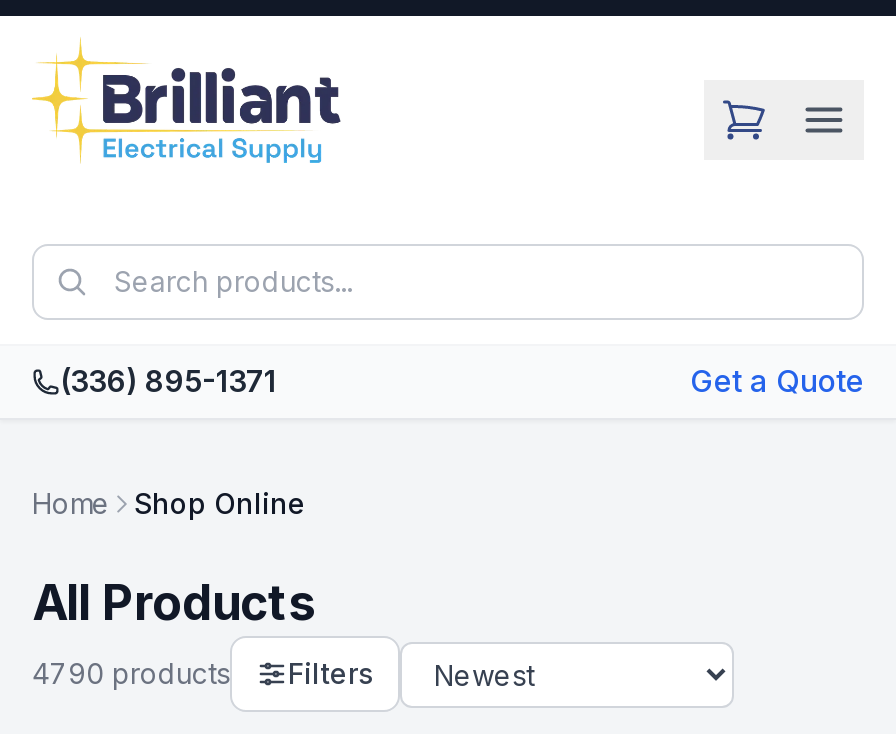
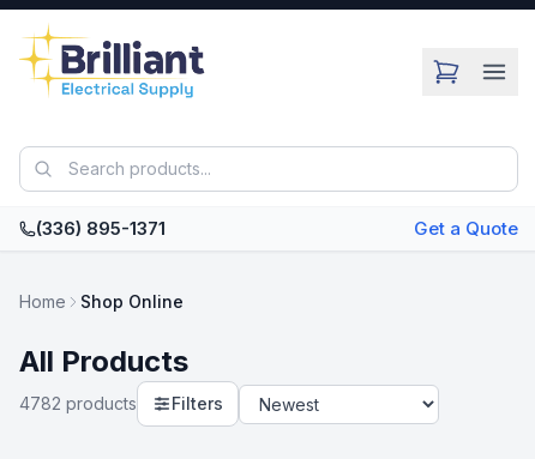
- 4790 products Filters
+ 4782 products Filters
